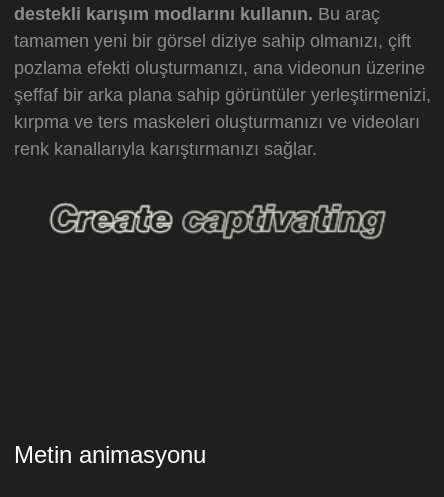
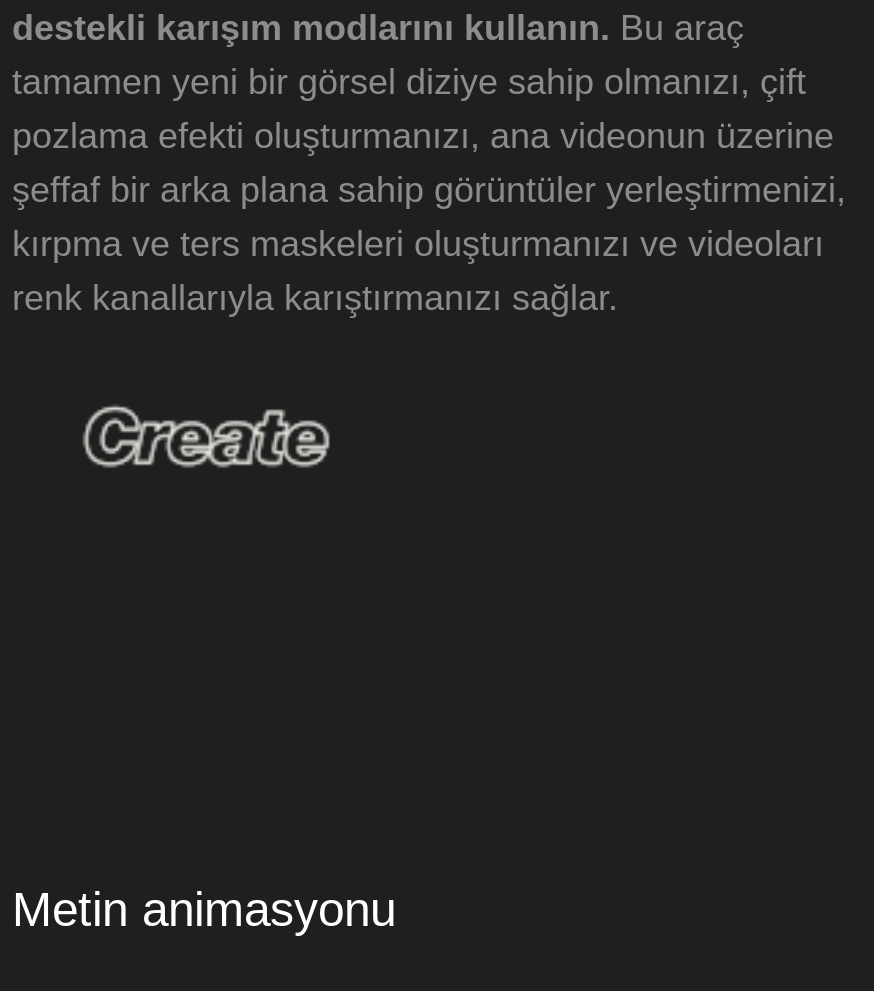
- [image]
